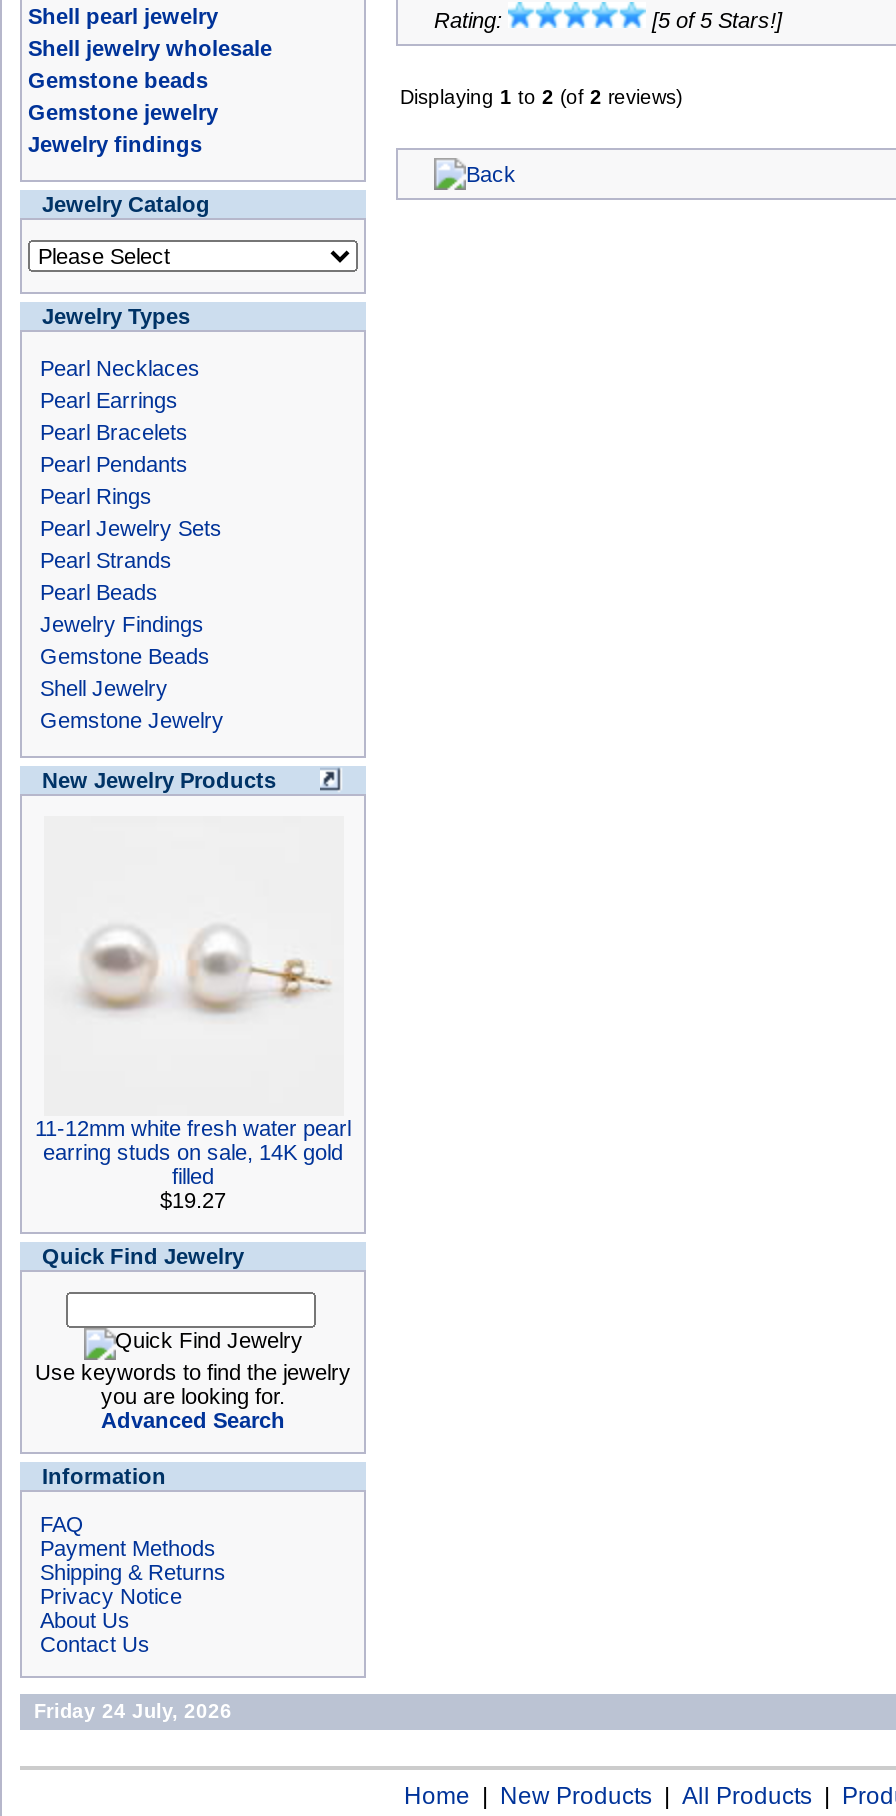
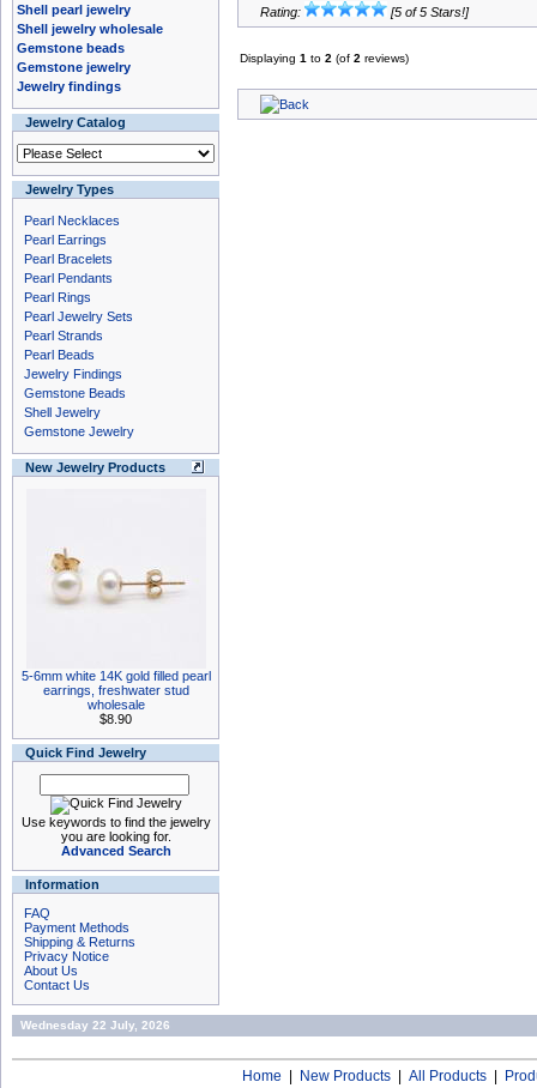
- [image]
+ [image]

- 11-12mm white fresh water pearl
- earring studs on sale, 14K gold
- filled
- $19.27
+ 5-6mm white 14K gold filled pearl
+ earrings, freshwater stud
+ wholesale
+ $8.90

- Friday 24 July, 2026
+ Wednesday 22 July, 2026
